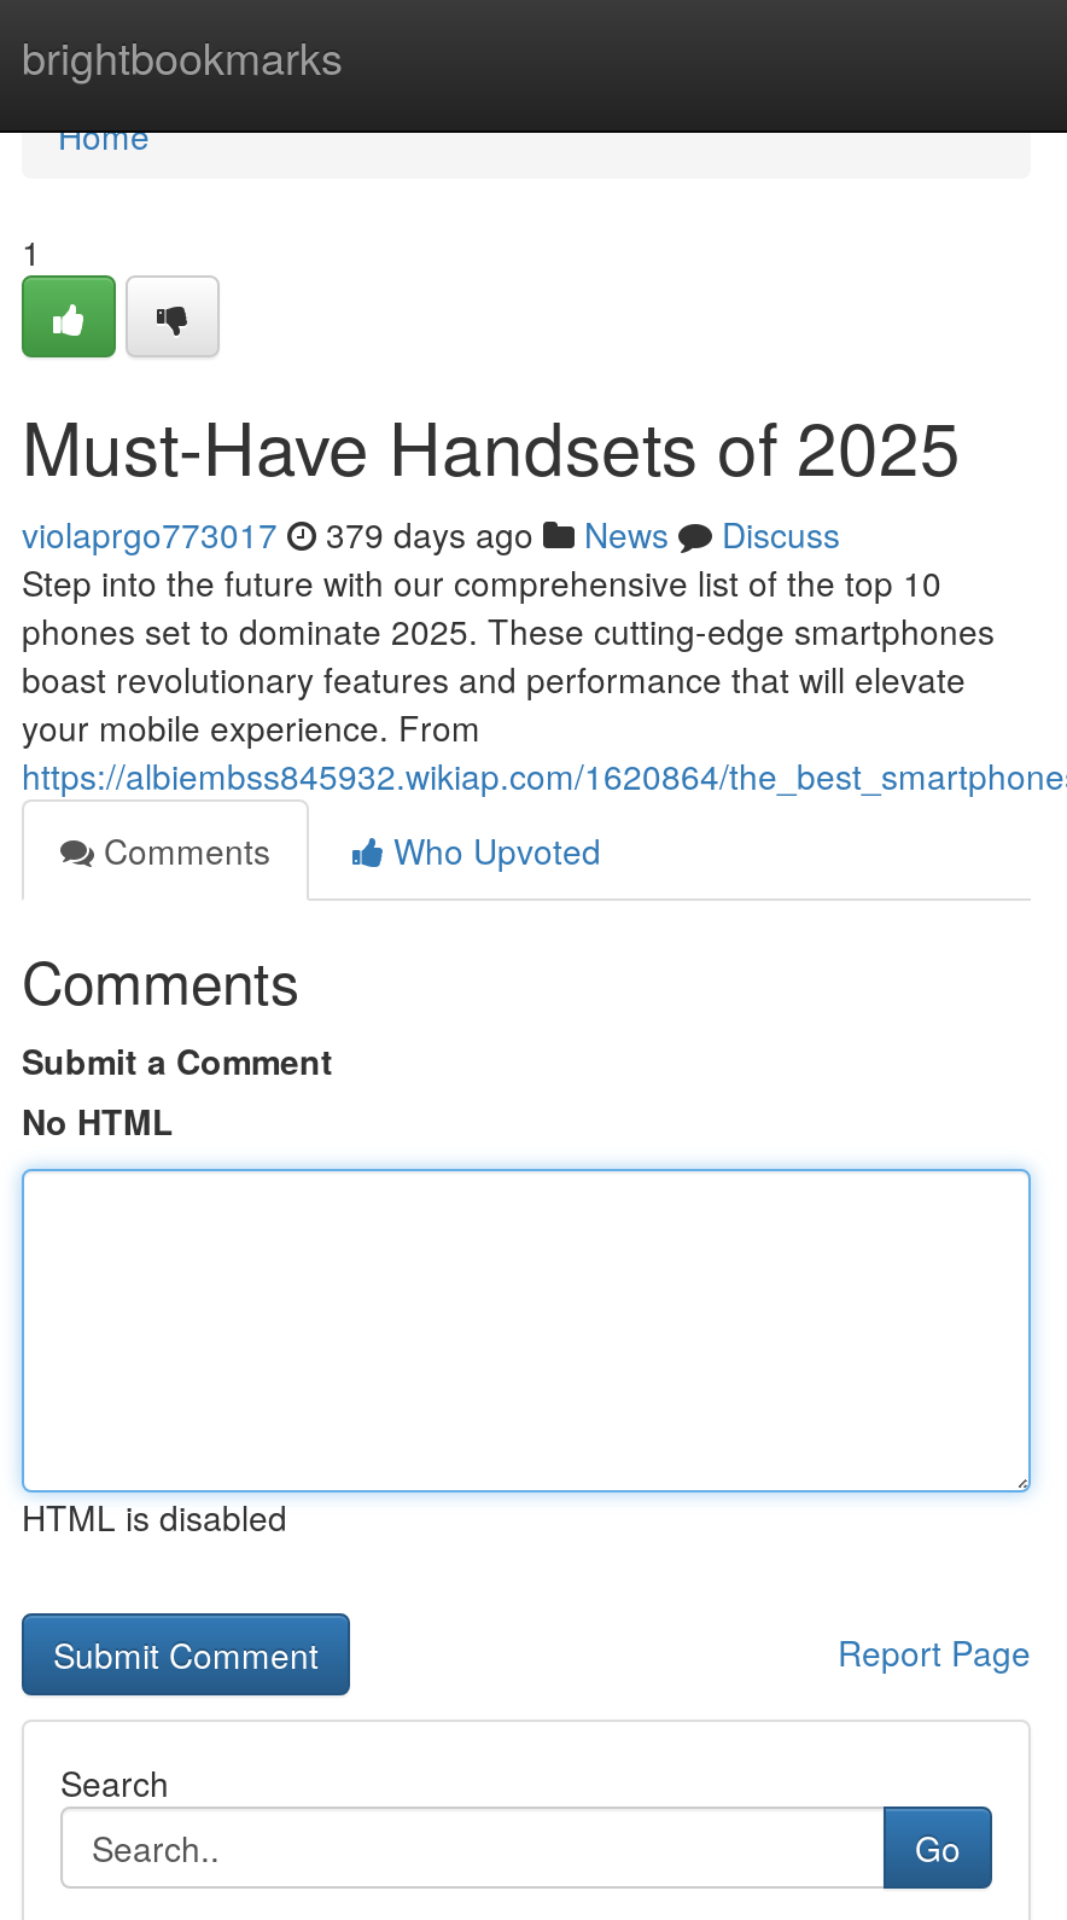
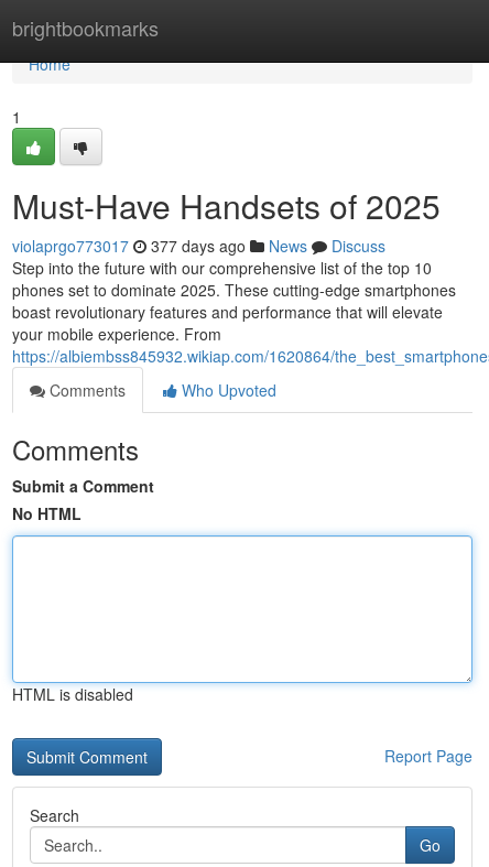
- violaprgo773017 379 days ago News Discuss
+ violaprgo773017 377 days ago News Discuss
